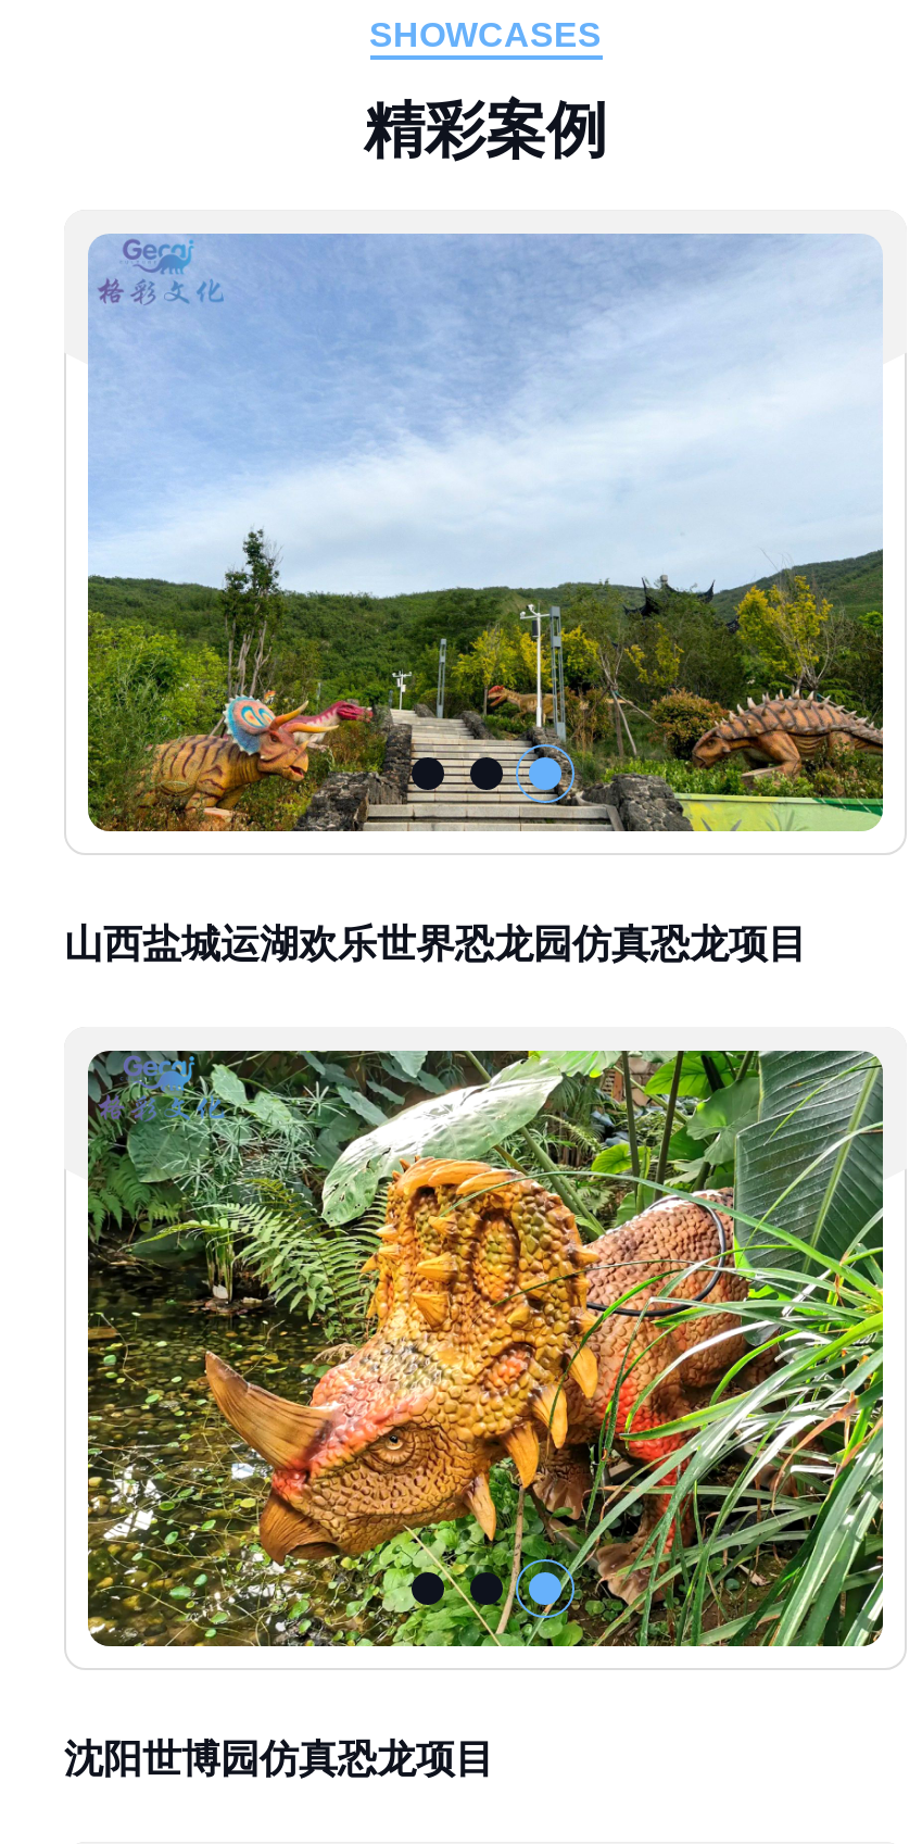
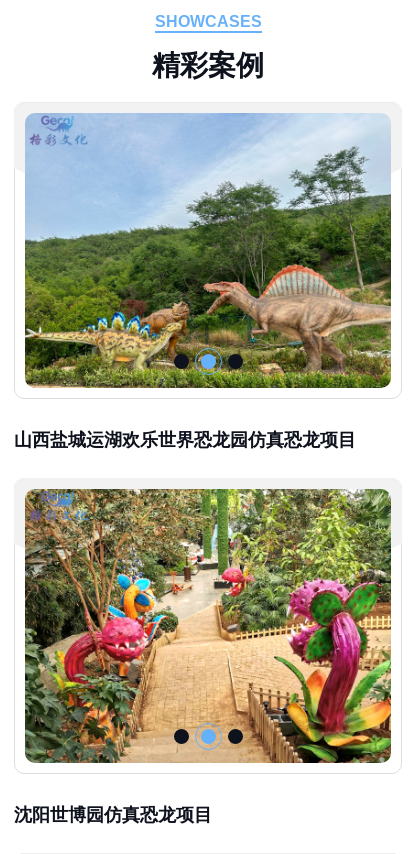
- [image]
+ [image]

- [image]
+ [image]
